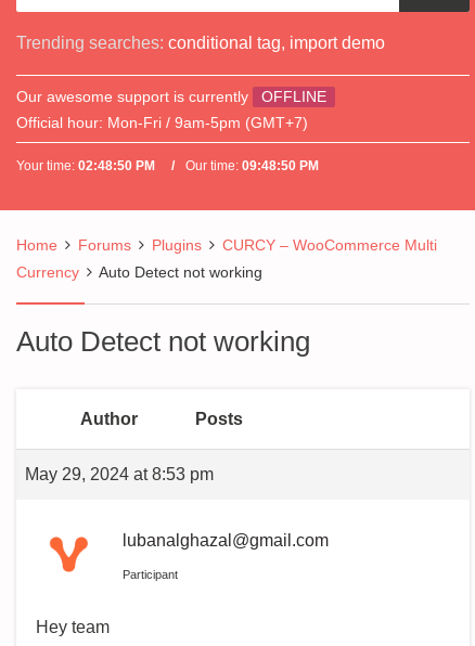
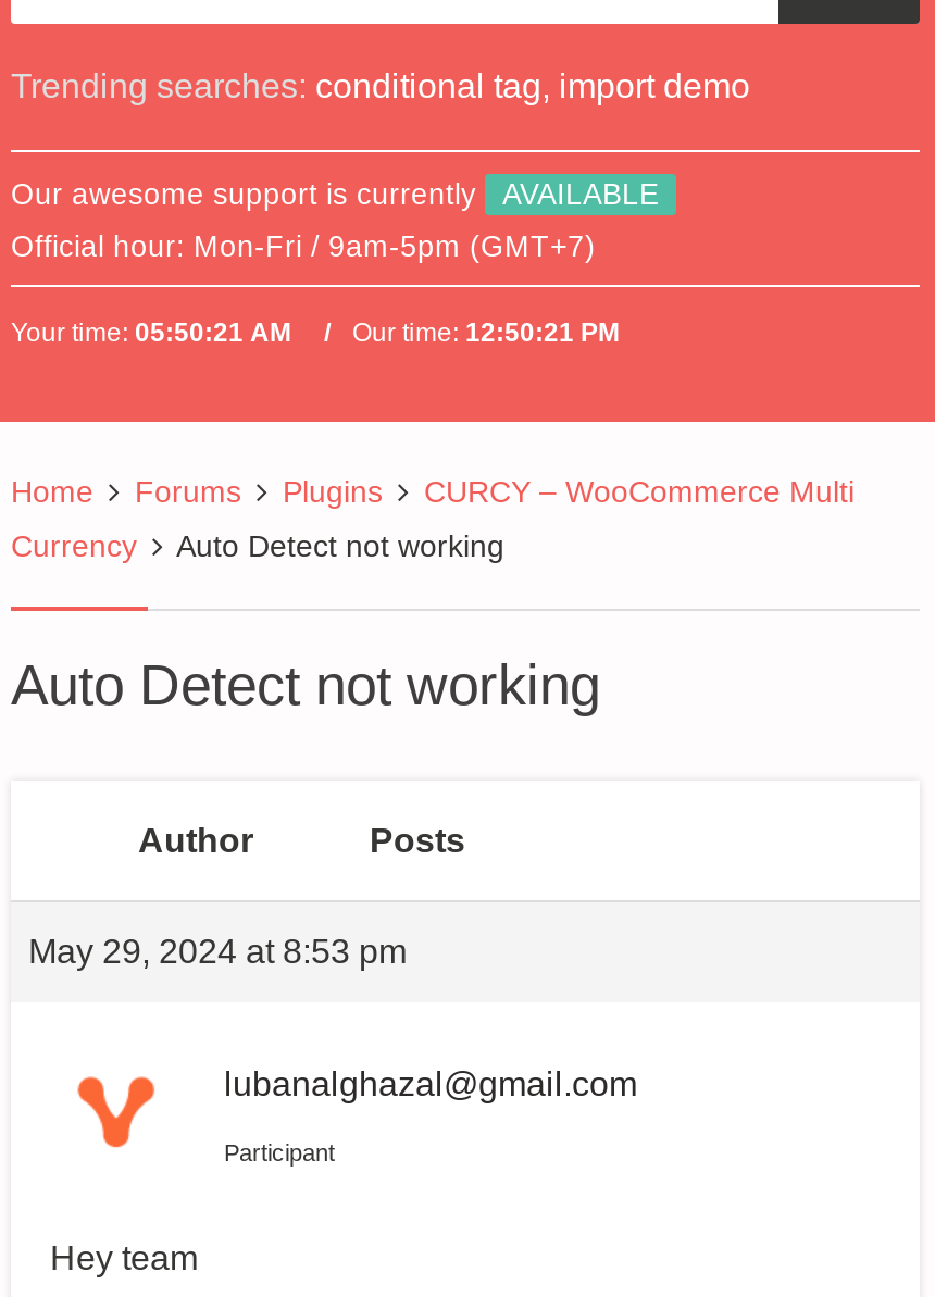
- Our awesome support is currently OFFLINE
+ Our awesome support is currently AVAILABLE

- Your time: 02:48:50 PM
+ Your time: 05:50:21 AM

- Our time: 09:48:50 PM
+ Our time: 12:50:21 PM
